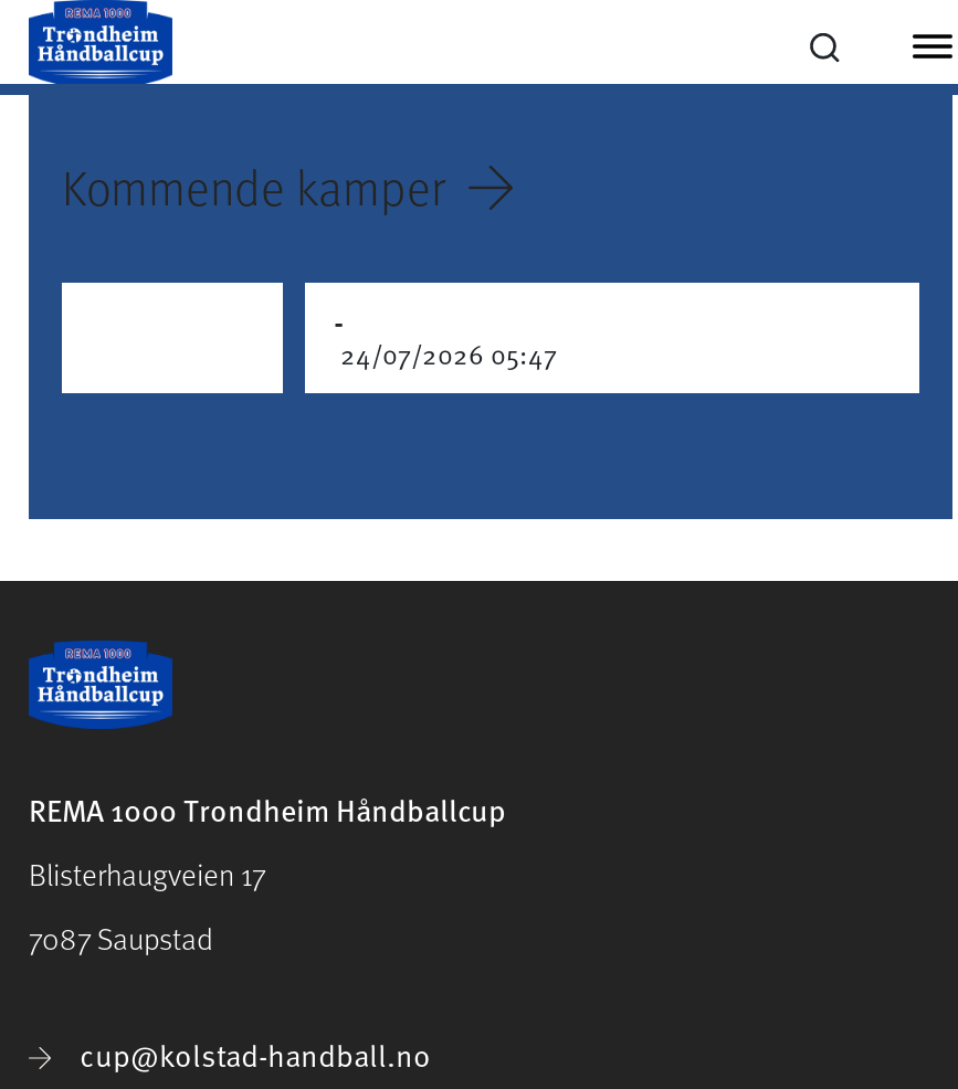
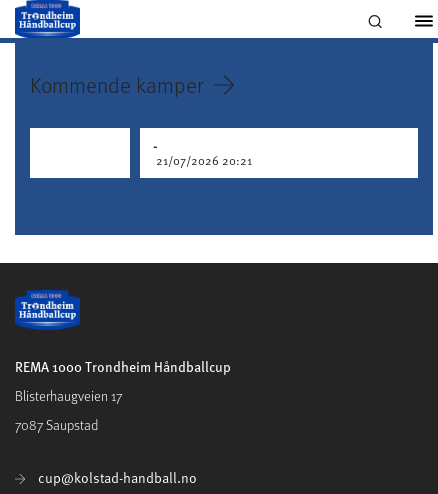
- 24/07/2026 05:47
+ 21/07/2026 20:21
